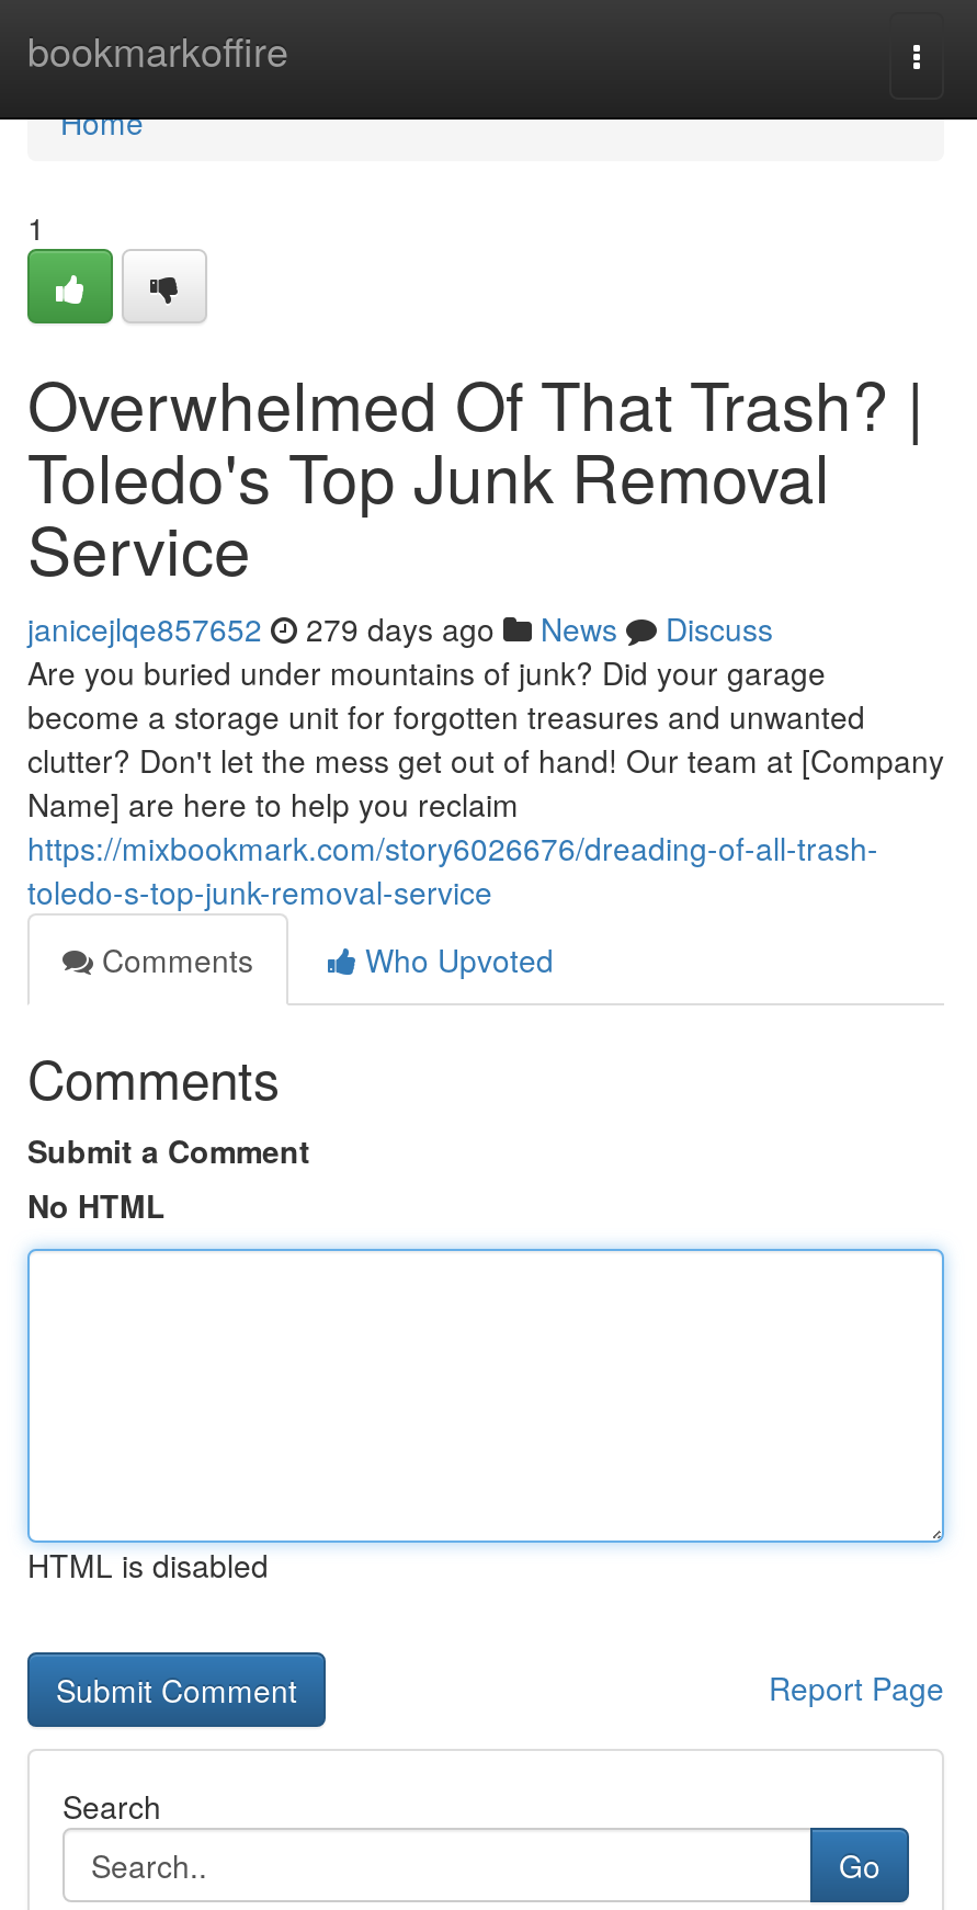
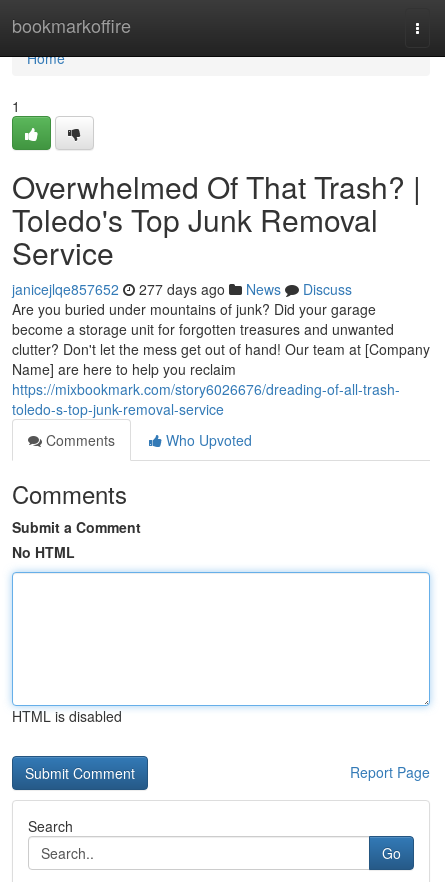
- janicejlqe857652 279 days ago News Discuss
+ janicejlqe857652 277 days ago News Discuss
